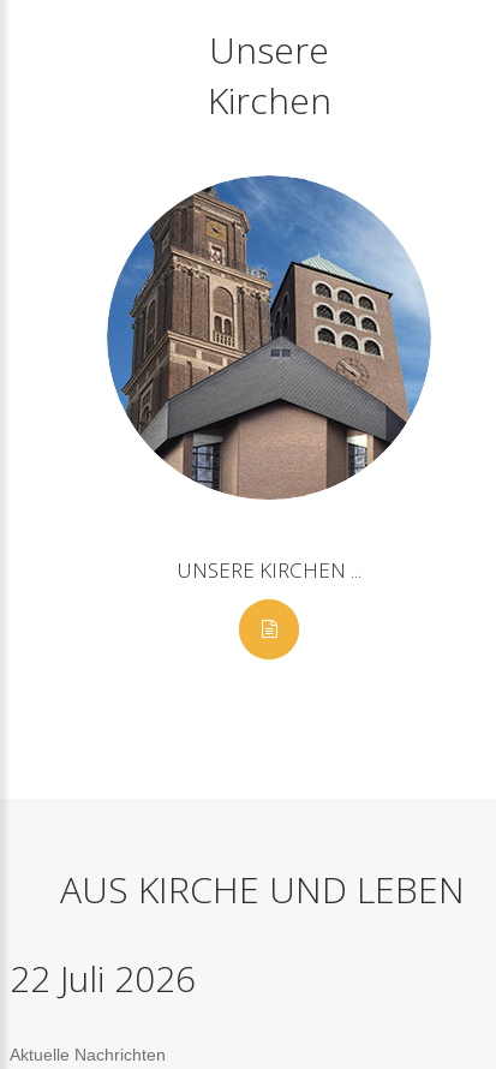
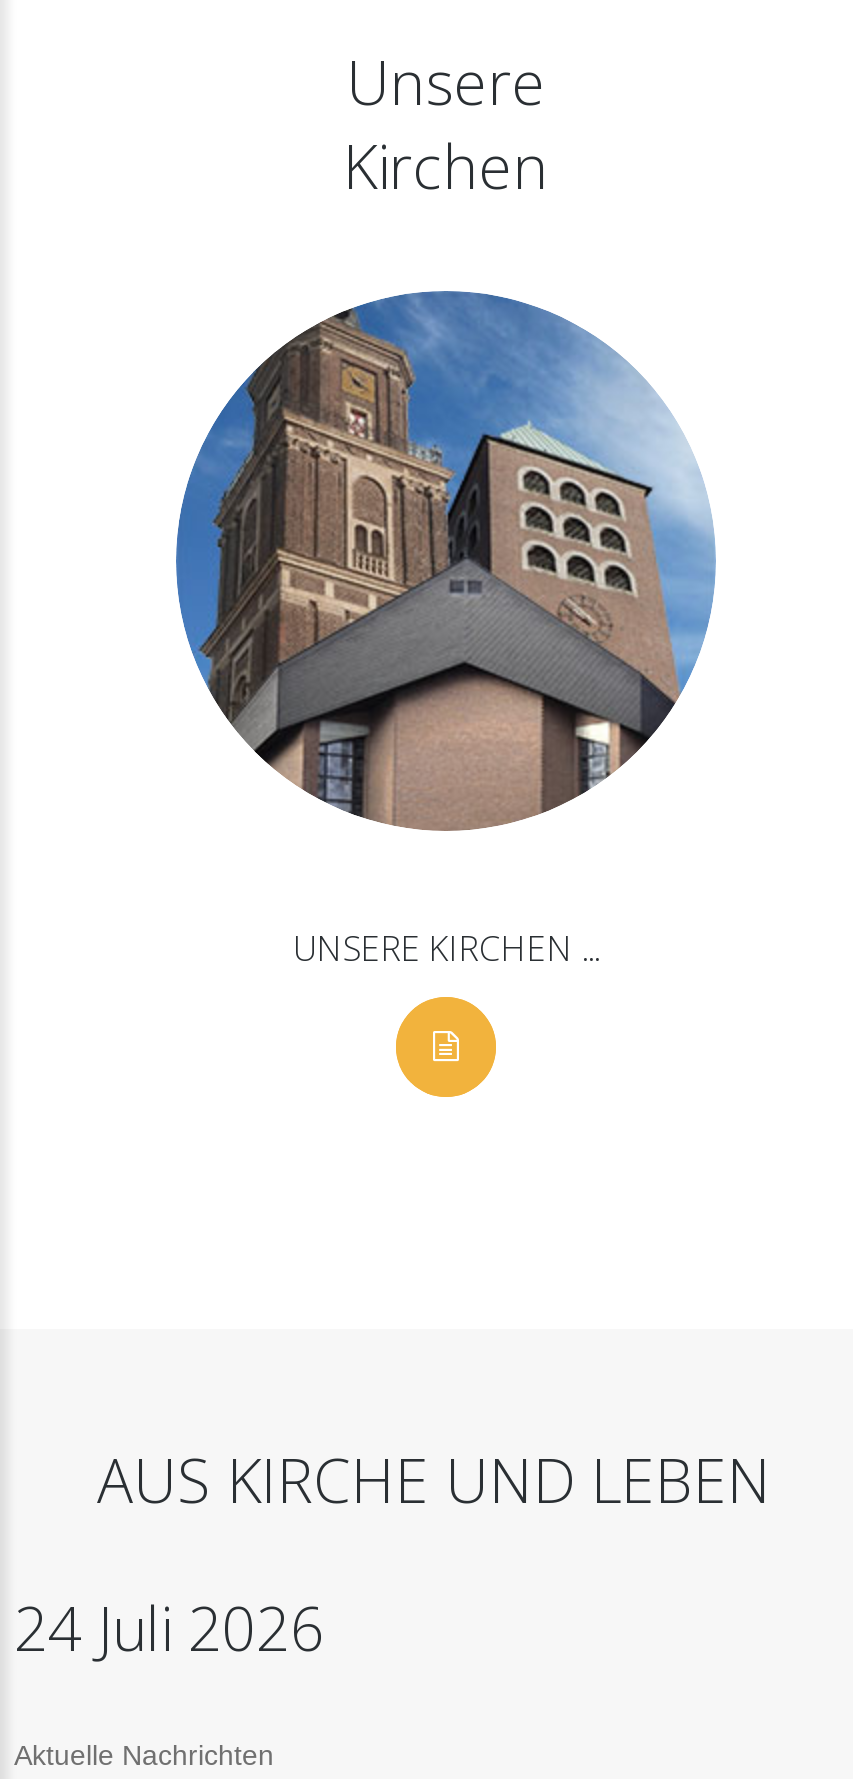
- 22 Juli 2026
+ 24 Juli 2026
